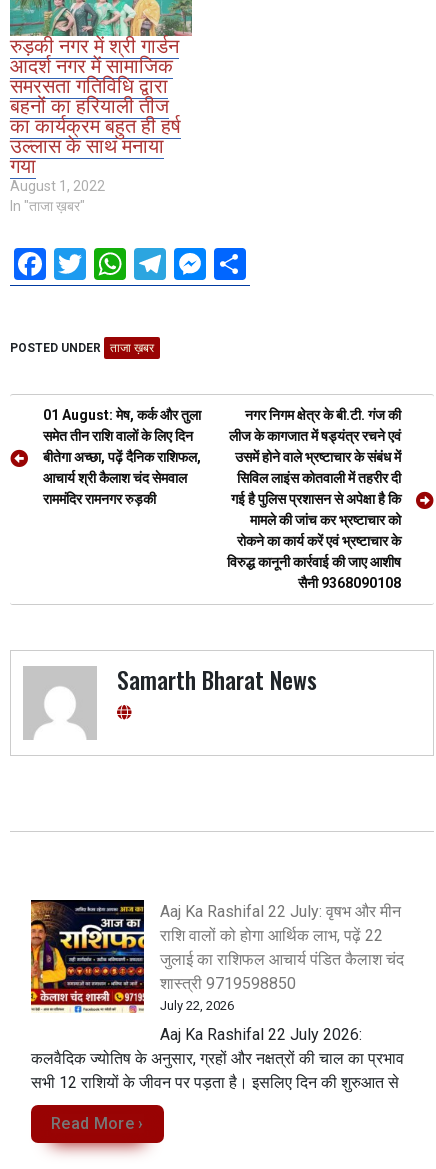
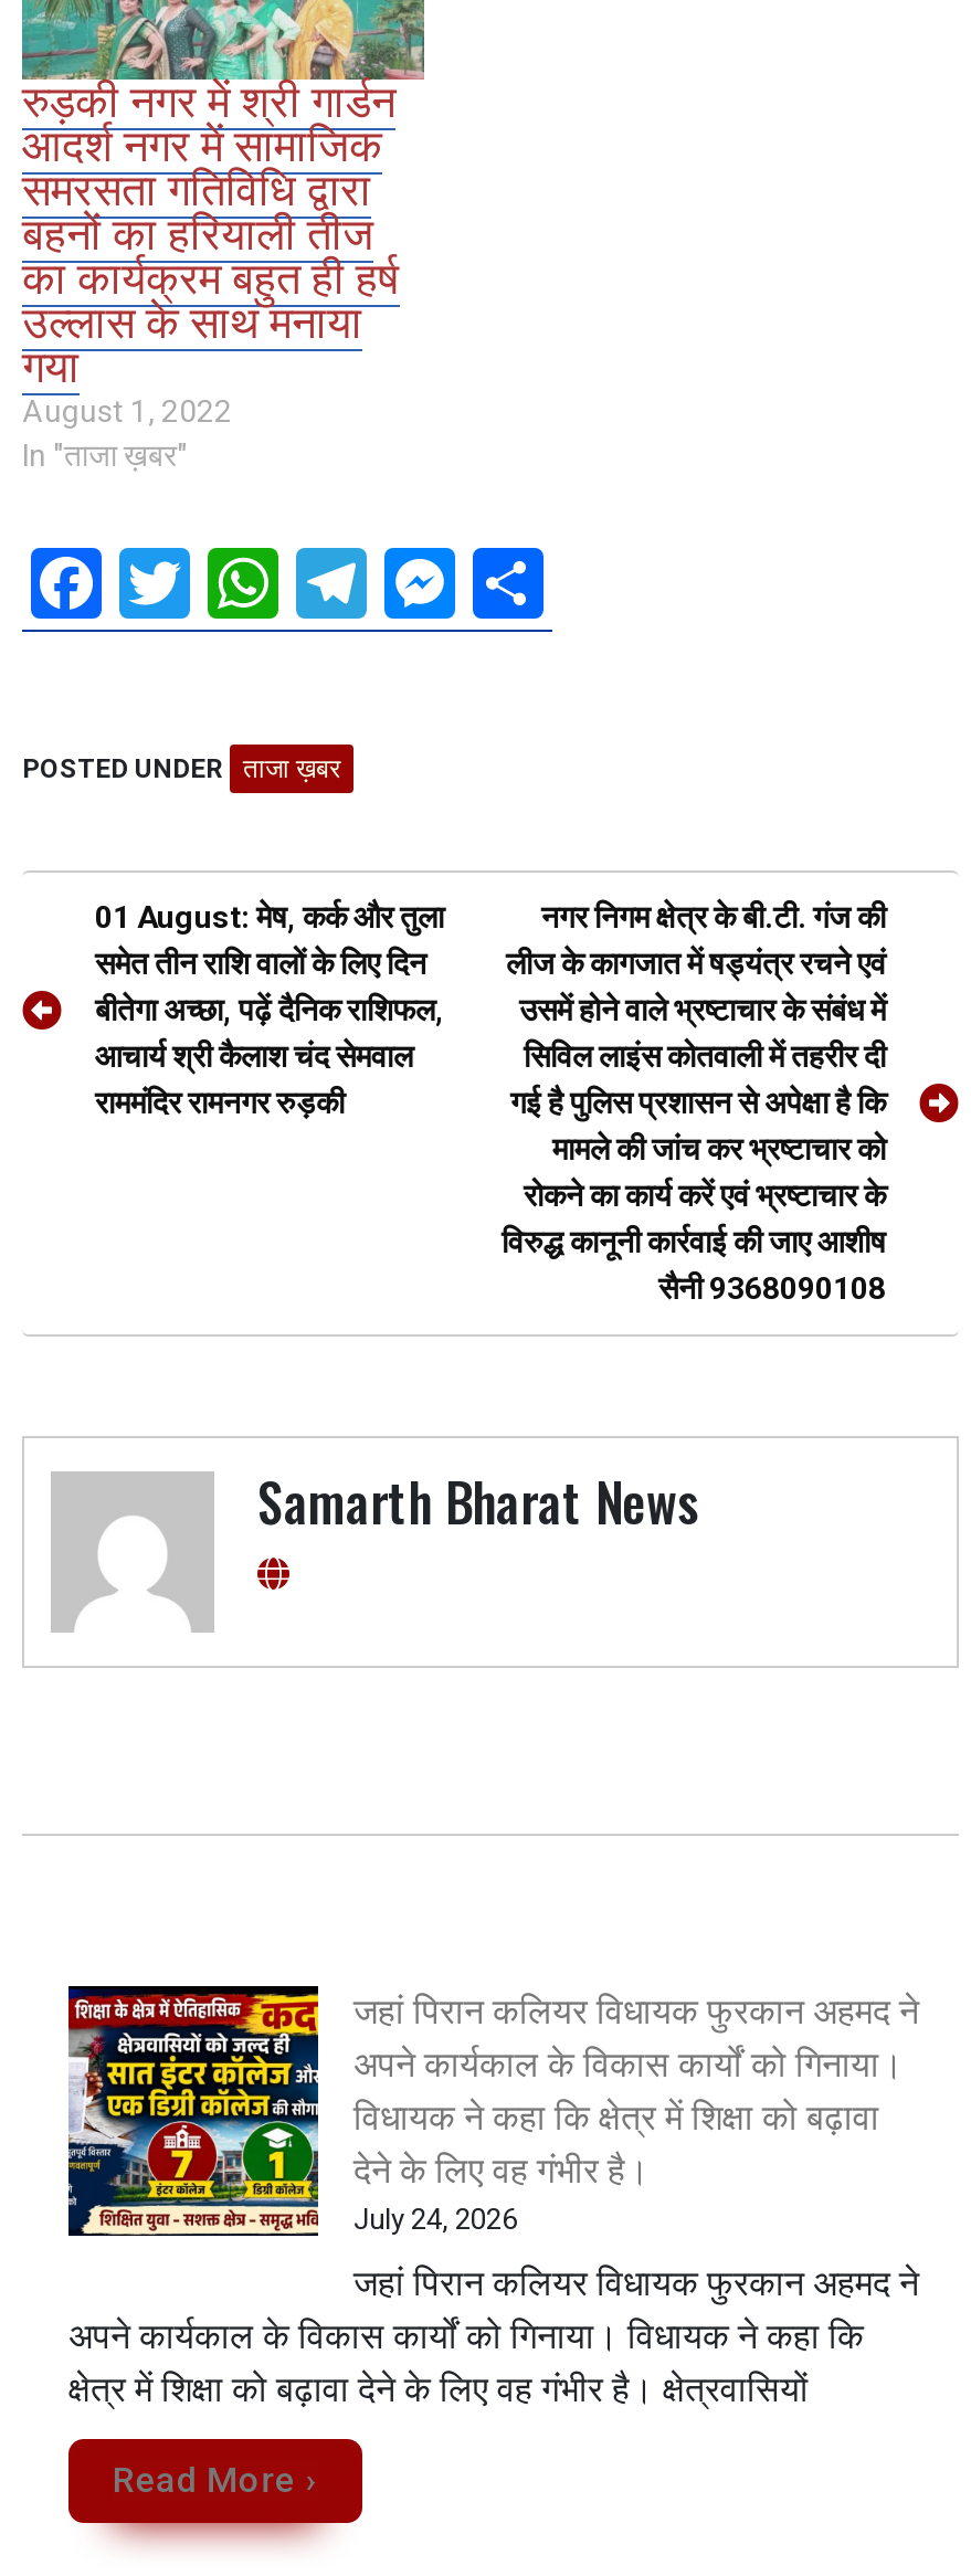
- [image]
- Aaj Ka Rashifal 22 July 2026:
- कलवैदिक ज्योतिष के अनुसार, ग्रहों और नक्षत्रों की चाल का प्रभाव
- सभी 12 राशियों के जीवन पर पड़ता है। इसलिए दिन की शुरुआत से
+ [image]
+ जहां पिरान कलियर विधायक फुरकान अहमद ने
+ अपने कार्यकाल के विकास कार्यों को गिनाया। विधायक ने कहा कि
+ क्षेत्र में शिक्षा को बढ़ावा देने के लिए वह गंभीर है। क्षेत्रवासियों

- Aaj Ka Rashifal 22 July: वृषभ और मीन
- राशि वालों को होगा आर्थिक लाभ, पढ़ें 22
- जुलाई का राशिफल आचार्य पंडित कैलाश चंद
- शास्त्री 9719598850
- July 22, 2026
+ जहां पिरान कलियर विधायक फुरकान अहमद ने
+ अपने कार्यकाल के विकास कार्यों को गिनाया।
+ विधायक ने कहा कि क्षेत्र में शिक्षा को बढ़ावा
+ देने के लिए वह गंभीर है।
+ July 24, 2026
